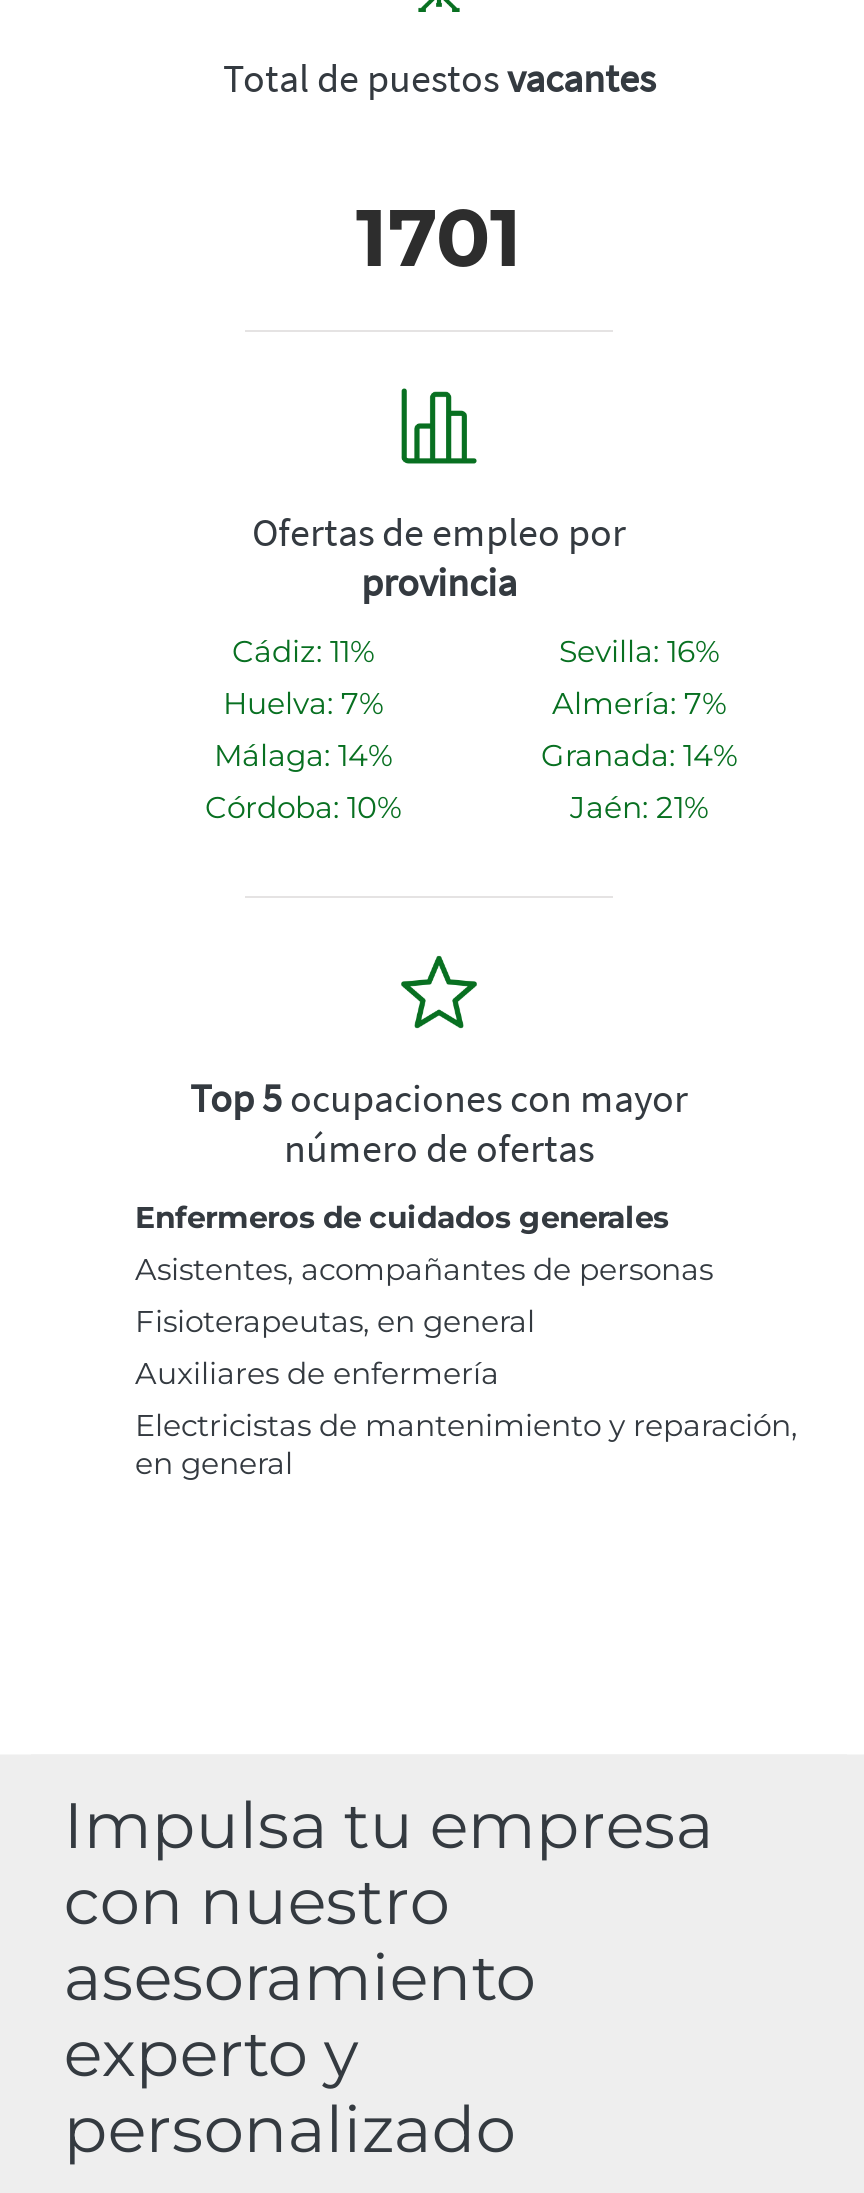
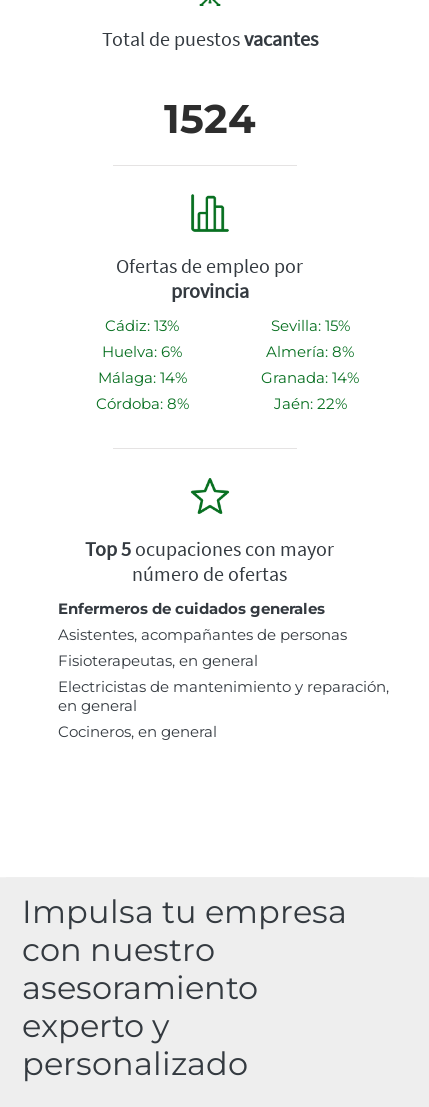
- 1701
+ 1524

- Cádiz: 11%
+ Cádiz: 13%

- Sevilla: 16%
+ Sevilla: 15%

- Huelva: 7%
+ Huelva: 6%

- Almería: 7%
+ Almería: 8%

- Córdoba: 10%
+ Córdoba: 8%

- Jaén: 21%
+ Jaén: 22%

- Auxiliares de enfermería

moved up: Electricistas de mantenimiento y reparación, | en general

+ Cocineros, en general
